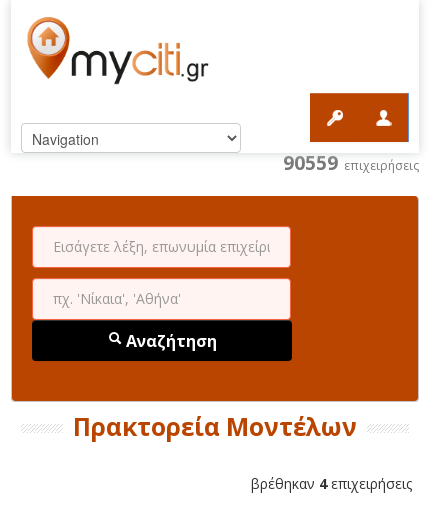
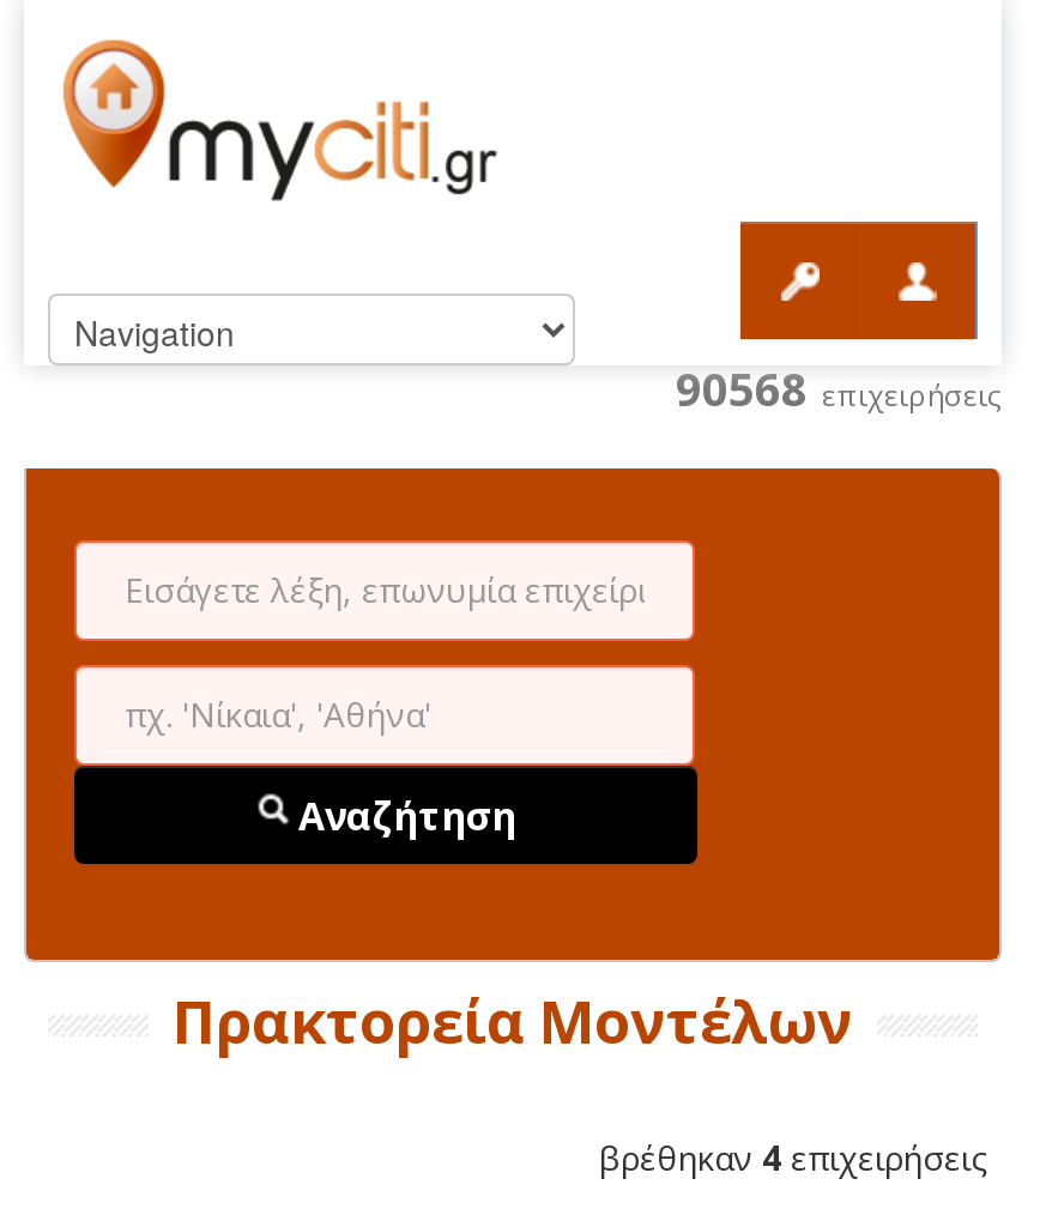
- 90559 επιχειρήσεις
+ 90568 επιχειρήσεις
